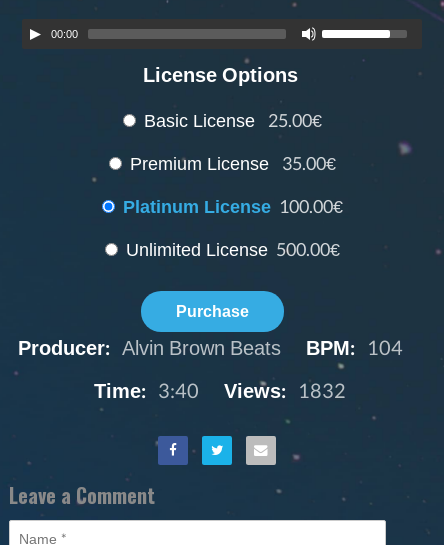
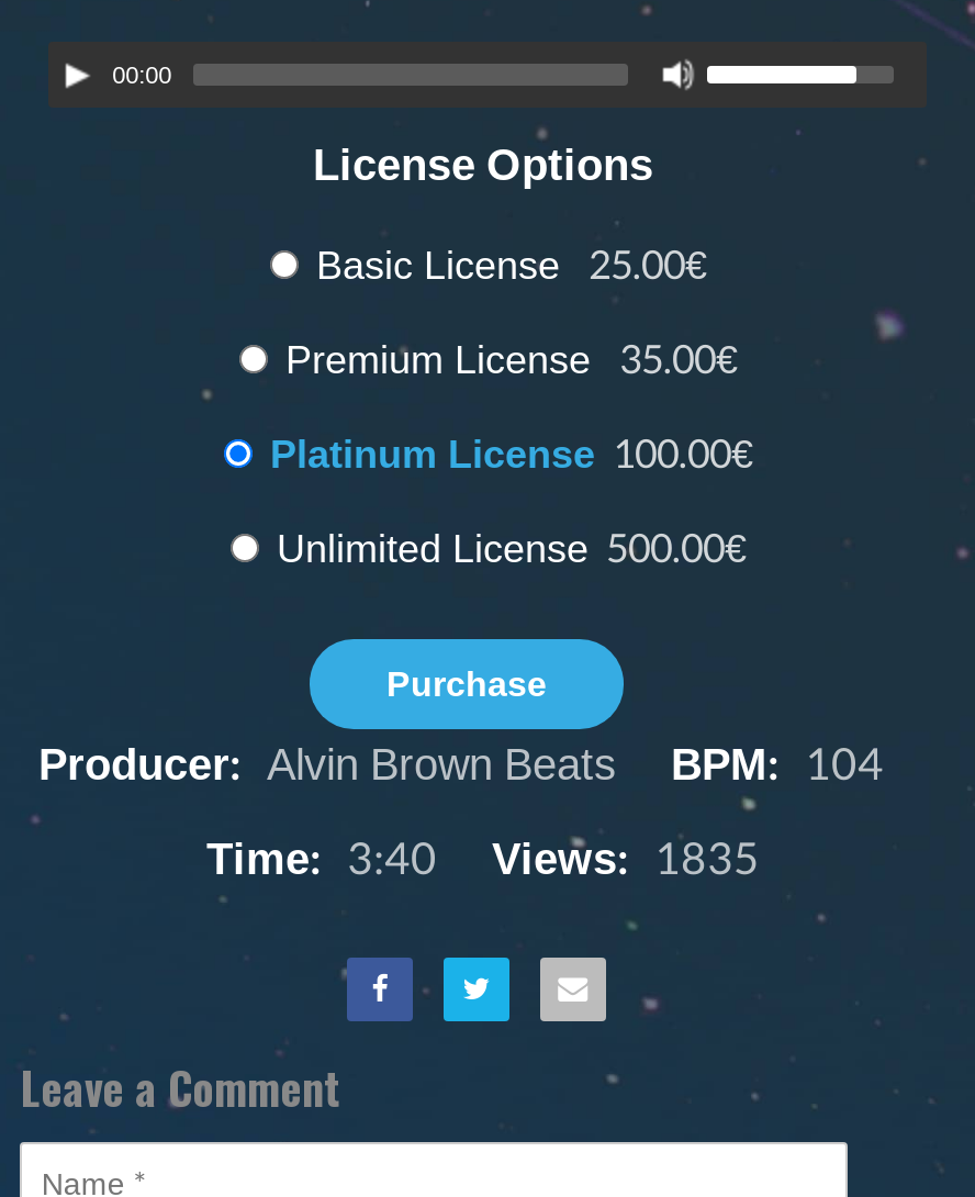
- Time: 3:40 Views: 1832
+ Time: 3:40 Views: 1835
